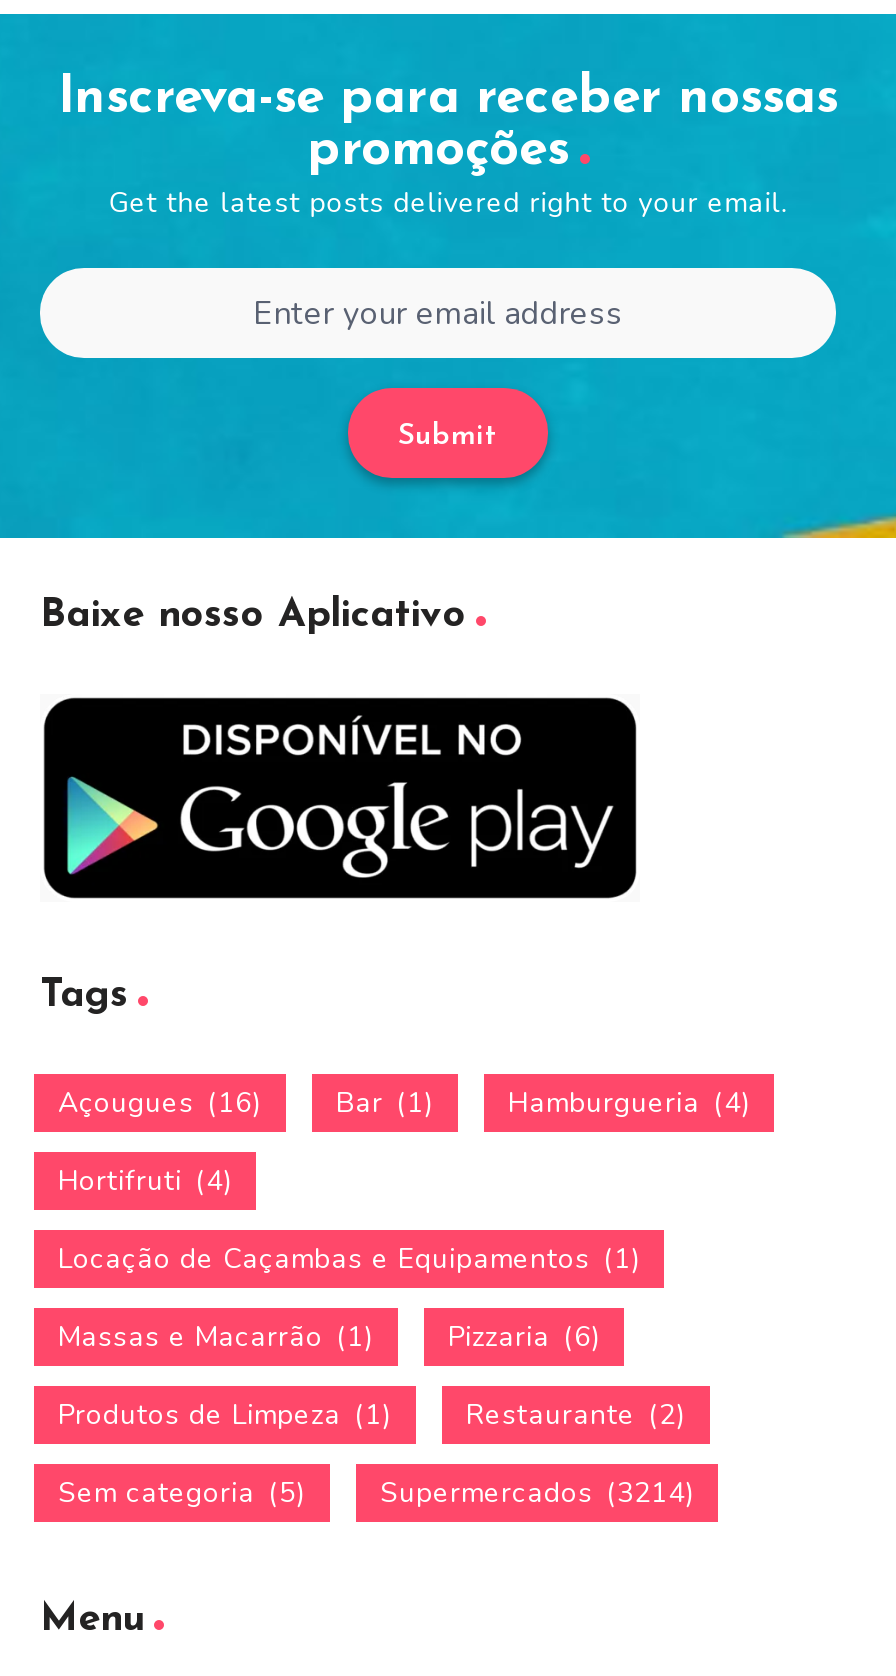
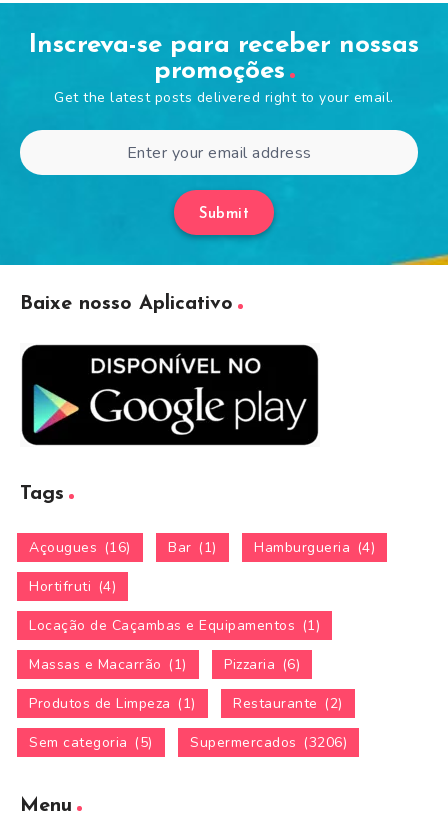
- Supermercados (3214)
+ Supermercados (3206)
